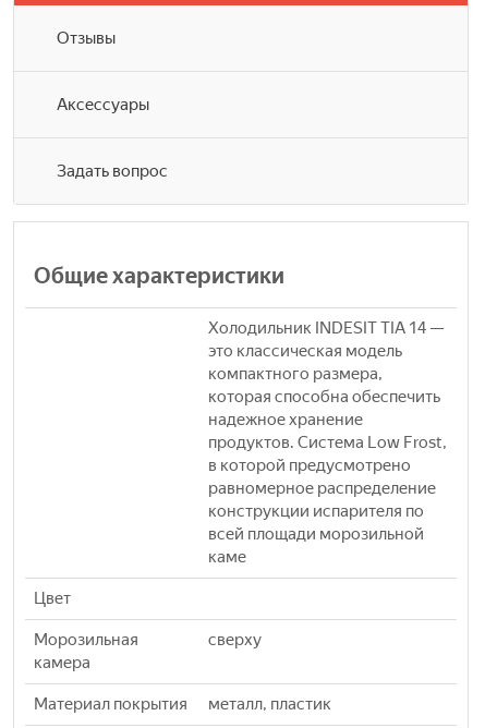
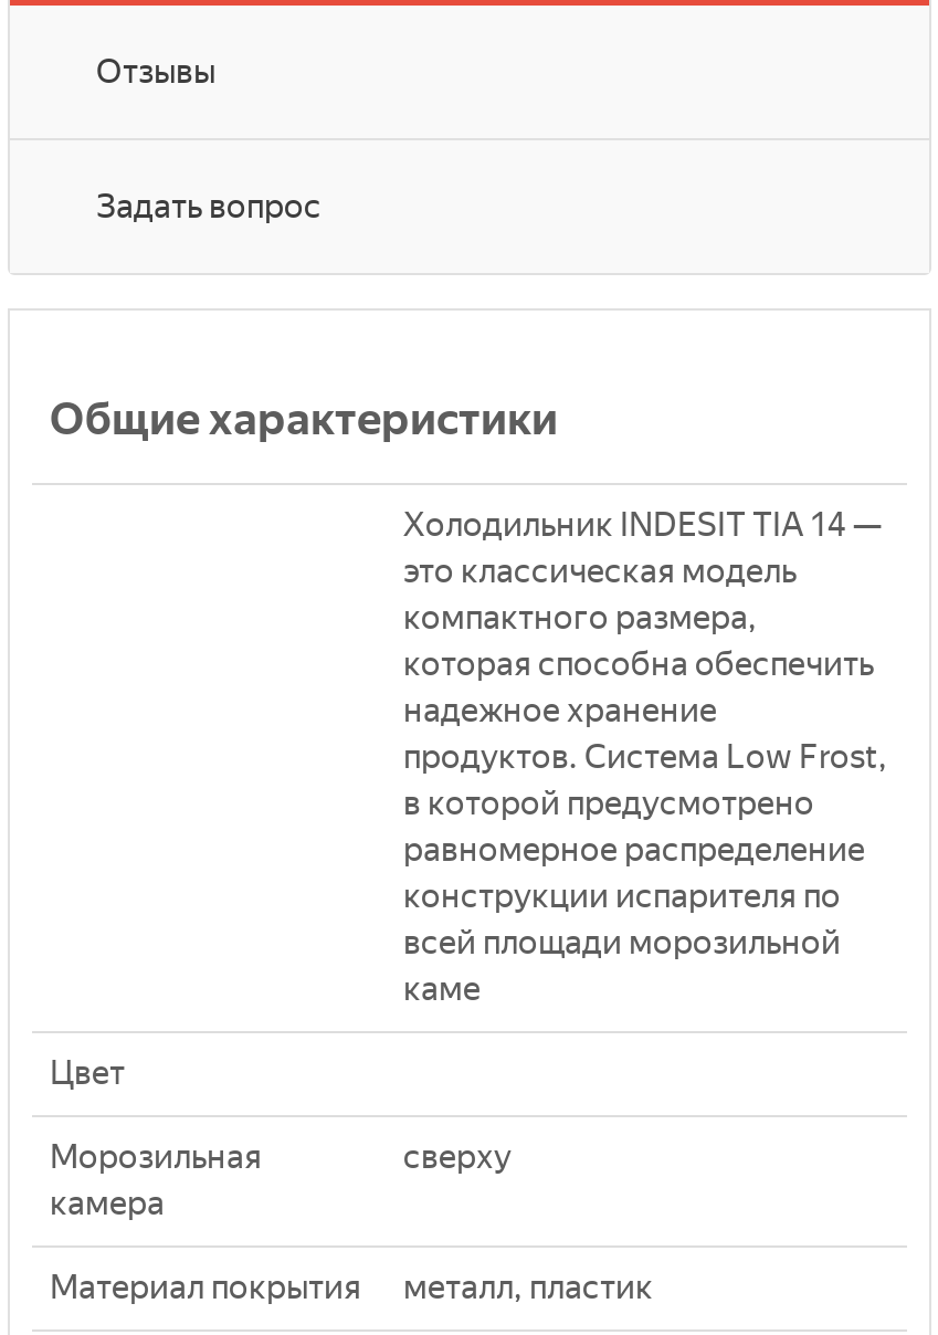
- Аксессуары
